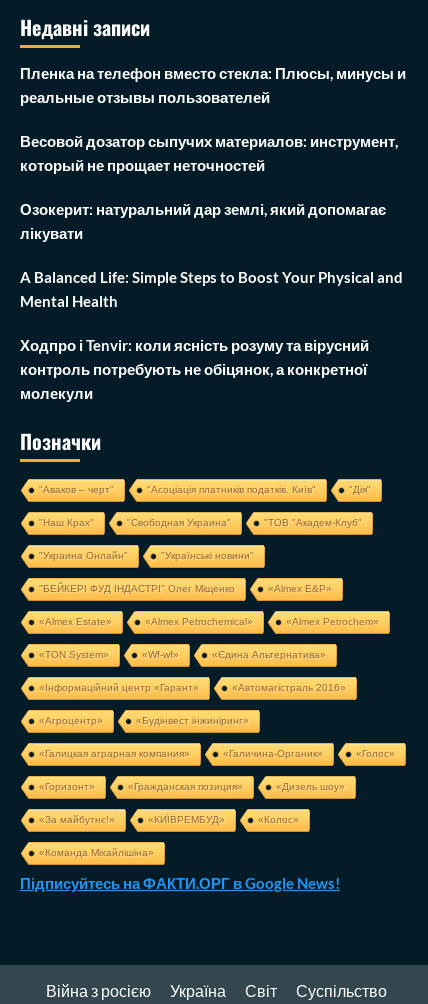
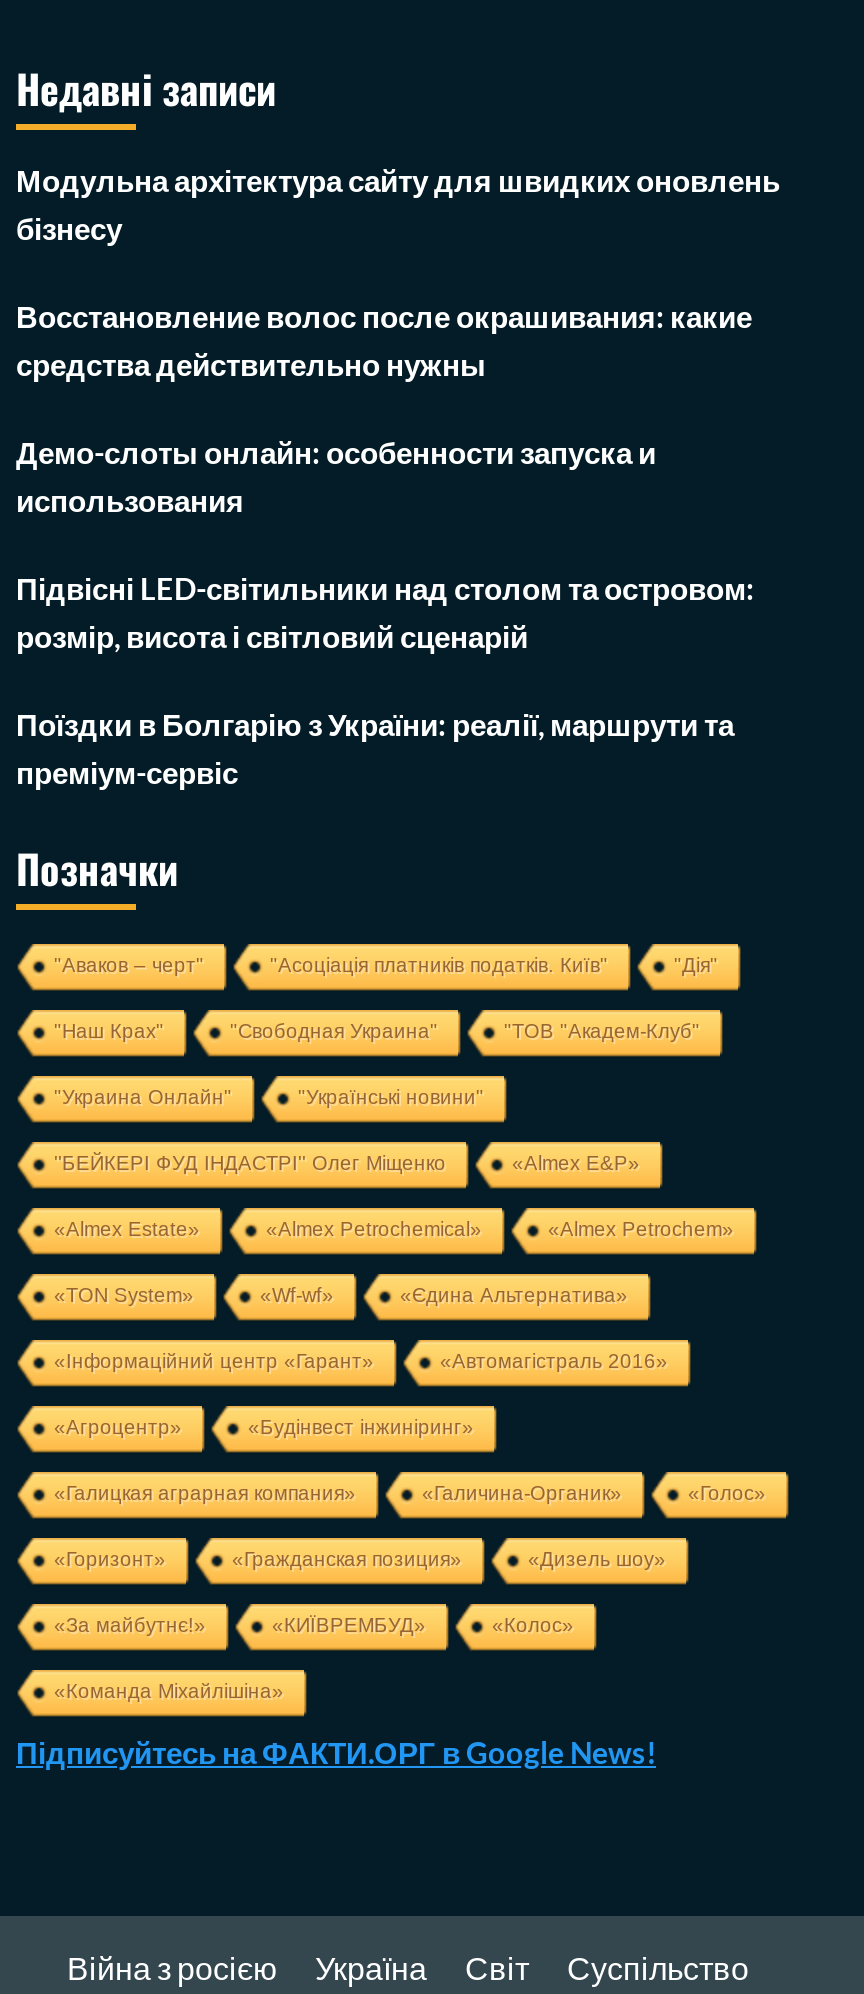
- Пленка на телефон вместо стекла: Плюсы, минусы и
- реальные отзывы пользователей
+ Модульна архітектура сайту для швидких оновлень
+ бізнесу

- Весовой дозатор сыпучих материалов: инструмент,
- который не прощает неточностей
+ Восстановление волос после окрашивания: какие
+ средства действительно нужны

- Озокерит: натуральний дар землі, який допомагає
- лікувати
+ Демо-слоты онлайн: особенности запуска и
+ использования

- A Balanced Life: Simple Steps to Boost Your Physical and
- Mental Health
+ Підвісні LED-світильники над столом та островом:
+ розмір, висота і світловий сценарій

- Ходпро і Tenvir: коли ясність розуму та вірусний
- контроль потребують не обіцянок, а конкретної
- молекули
+ Поїздки в Болгарію з України: реалії, маршрути та
+ преміум-сервіс
